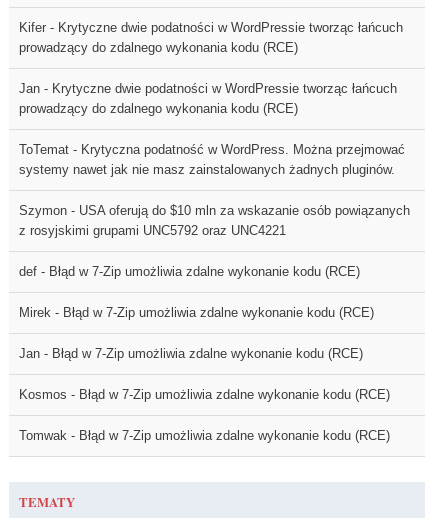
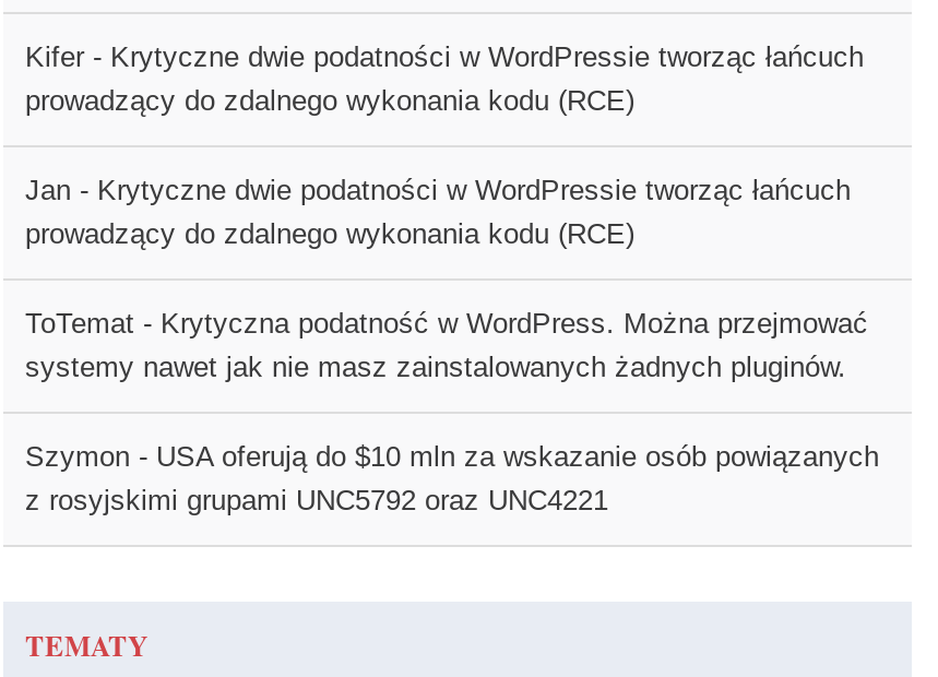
- def - Błąd w 7-Zip umożliwia zdalne wykonanie kodu (RCE)
- Mirek - Błąd w 7-Zip umożliwia zdalne wykonanie kodu (RCE)
- Jan - Błąd w 7-Zip umożliwia zdalne wykonanie kodu (RCE)
- Kosmos - Błąd w 7-Zip umożliwia zdalne wykonanie kodu (RCE)
- Tomwak - Błąd w 7-Zip umożliwia zdalne wykonanie kodu (RCE)
